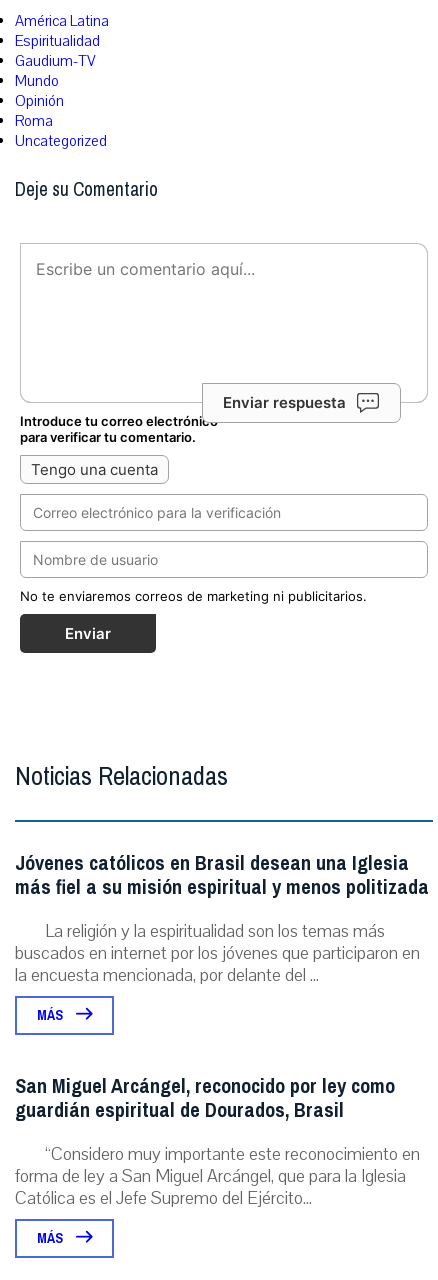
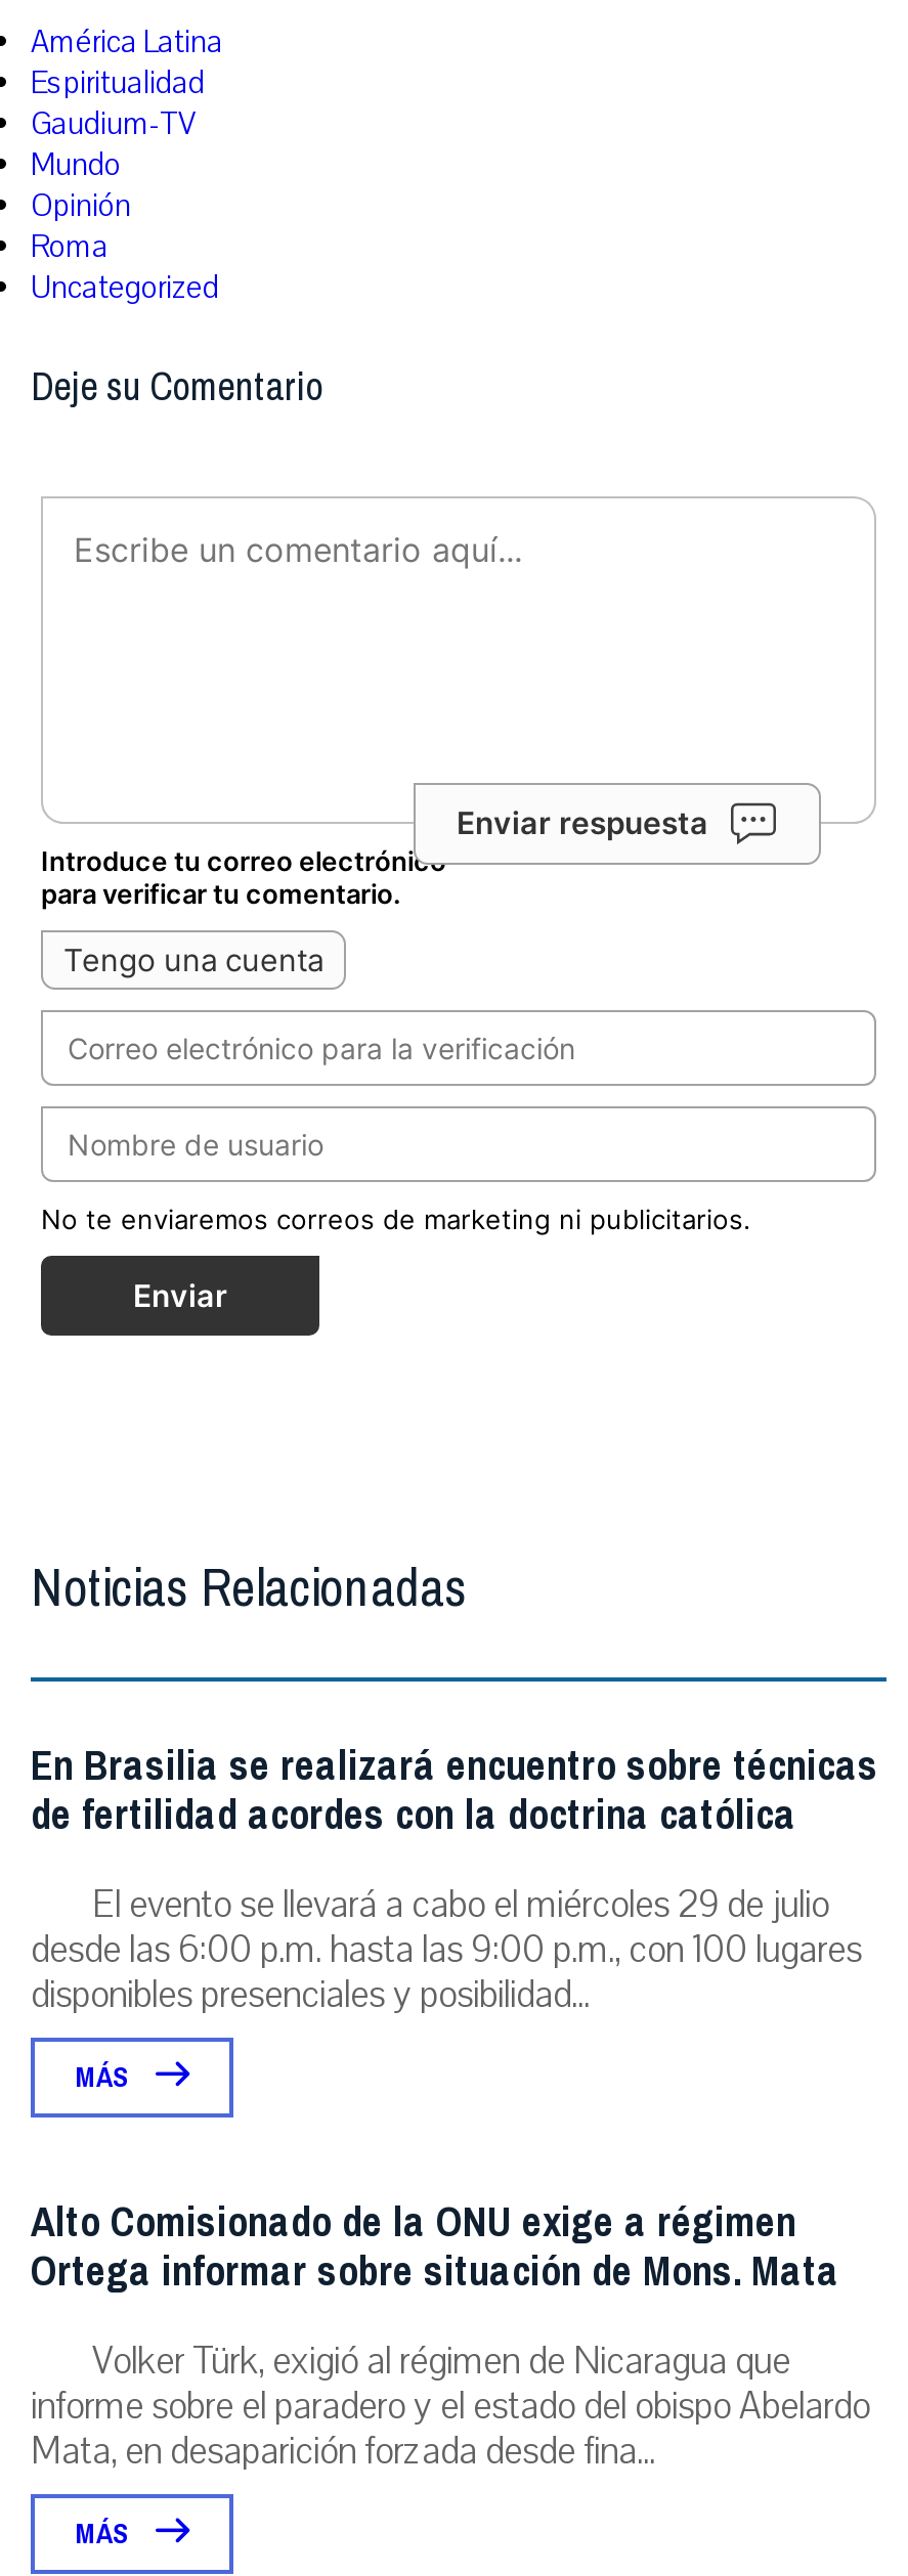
- Jóvenes católicos en Brasil desean una Iglesia
- más fiel a su misión espiritual y menos politizada
- La religión y la espiritualidad son los temas más
- buscados en internet por los jóvenes que participaron en
- la encuesta mencionada, por delante del ...
+ En Brasilia se realizará encuentro sobre técnicas
+ de fertilidad acordes con la doctrina católica
+ El evento se llevará a cabo el miércoles 29 de julio
+ desde las 6:00 p.m. hasta las 9:00 p.m., con 100 lugares
+ disponibles presenciales y posibilidad...

- San Miguel Arcángel, reconocido por ley como
- guardián espiritual de Dourados, Brasil
- “Considero muy importante este reconocimiento en
- forma de ley a San Miguel Arcángel, que para la Iglesia
- Católica es el Jefe Supremo del Ejército...
+ Alto Comisionado de la ONU exige a régimen
+ Ortega informar sobre situación de Mons. Mata
+ Volker Türk, exigió al régimen de Nicaragua que
+ informe sobre el paradero y el estado del obispo Abelardo
+ Mata, en desaparición forzada desde fina...
